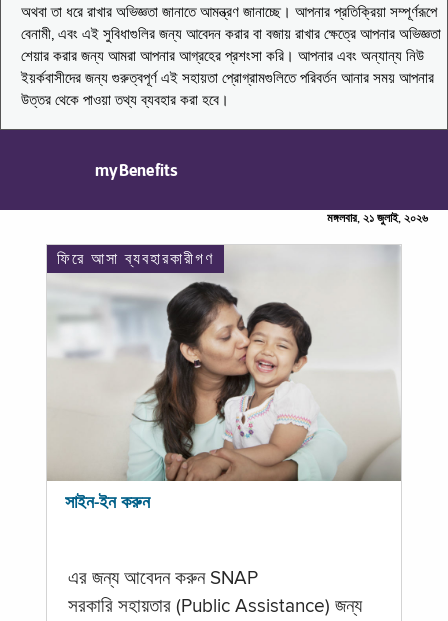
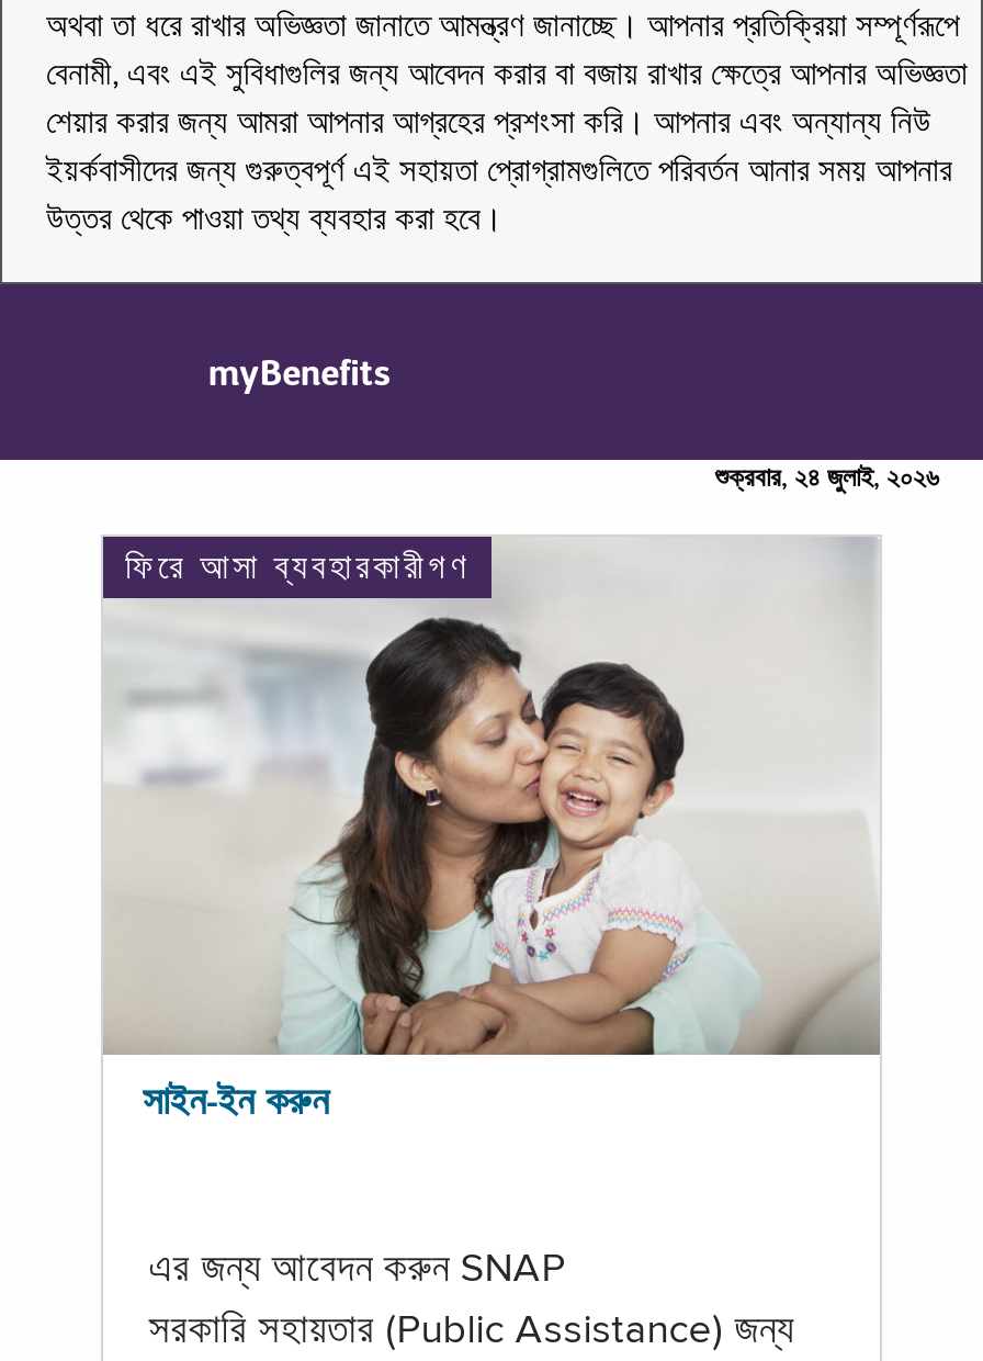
- মঙ্গলবার, ২১ জুলাই, ২০২৬
+ শুক্রবার, ২৪ জুলাই, ২০২৬
